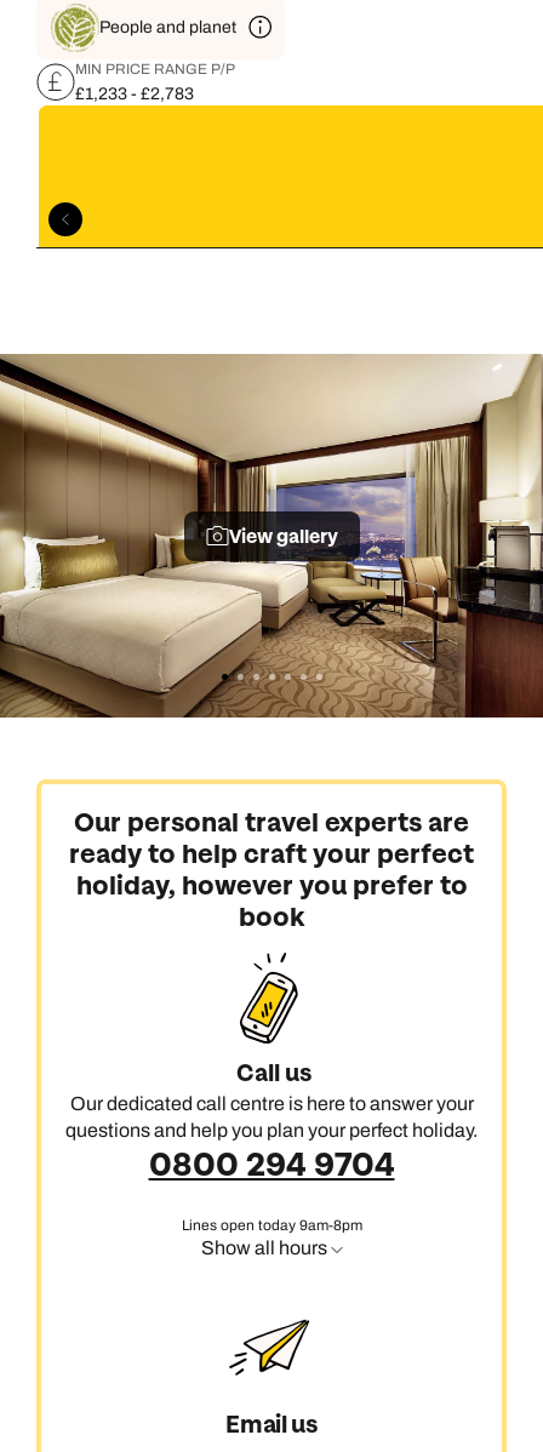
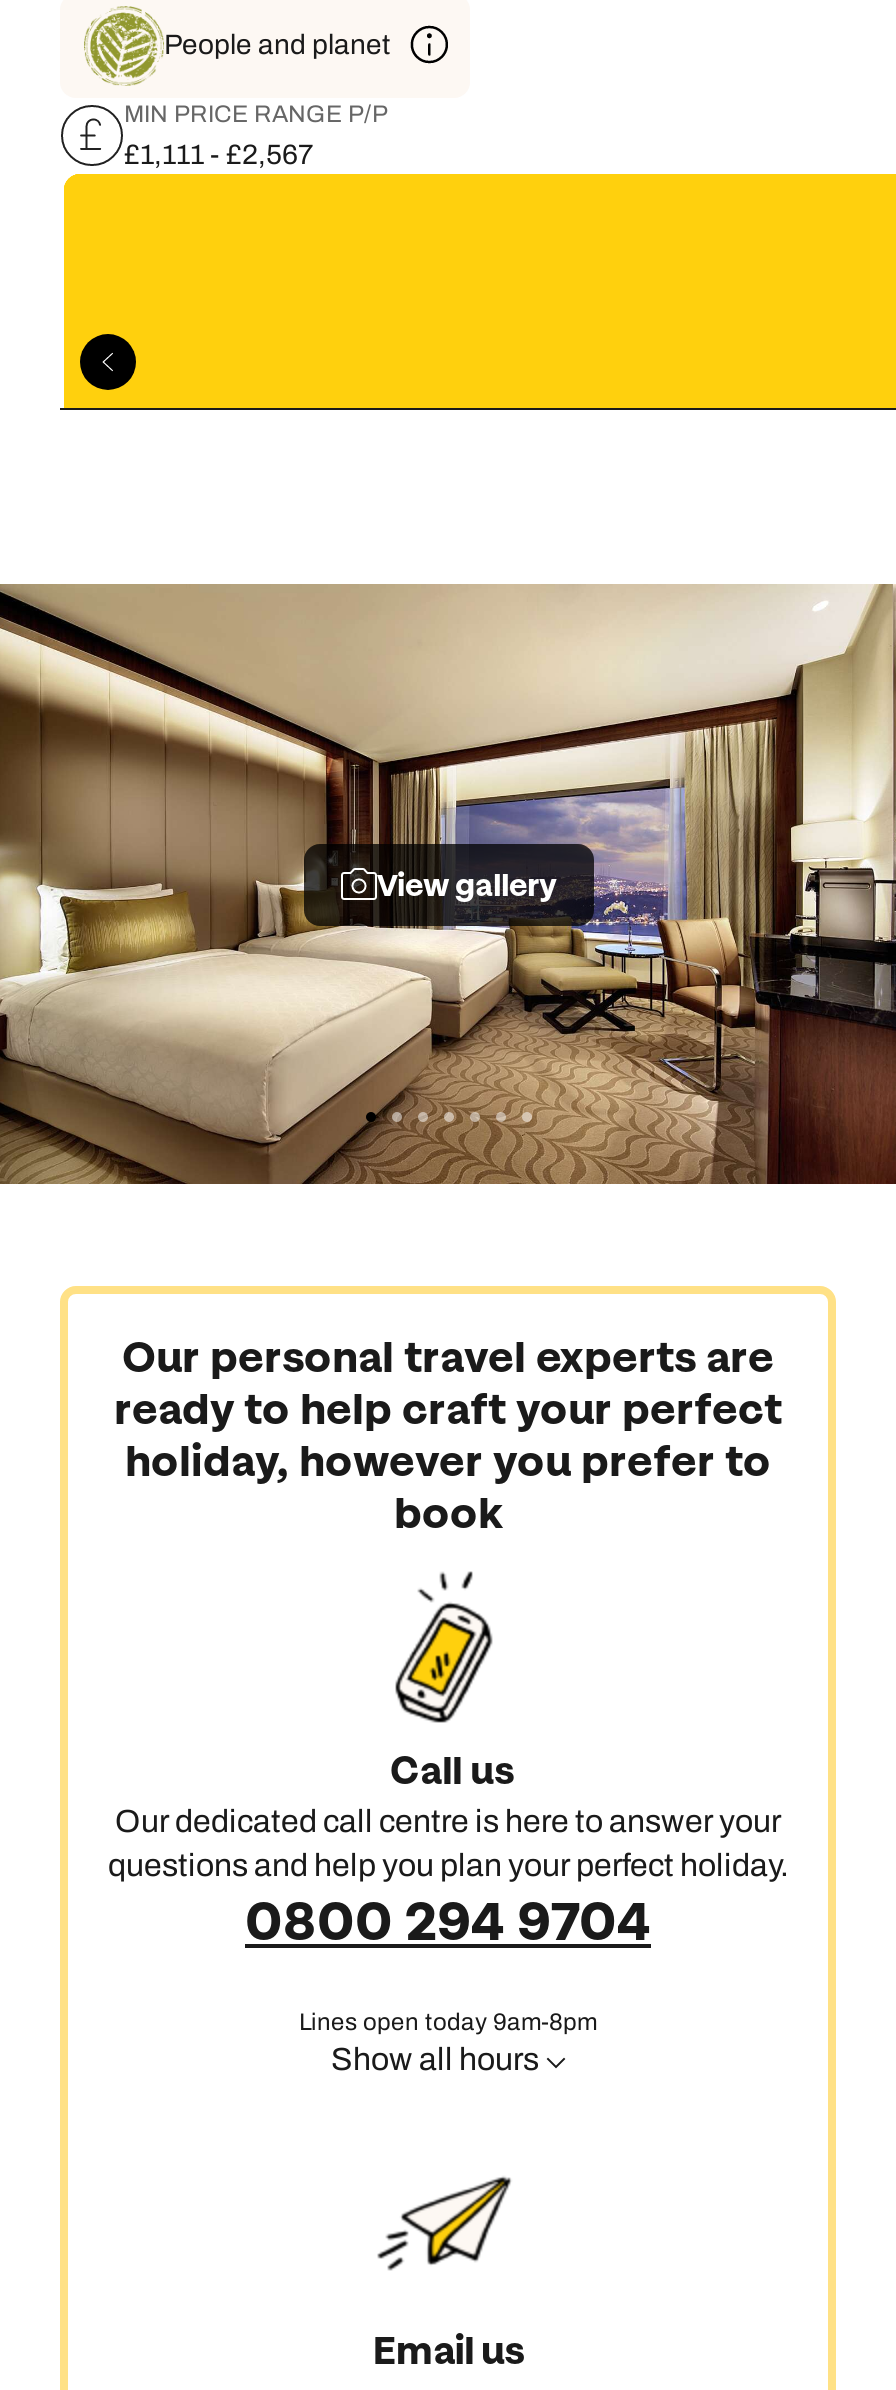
- £1,233 - £2,783
+ £1,111 - £2,567
